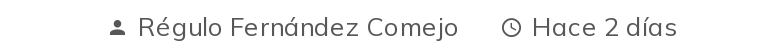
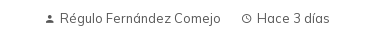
- Hace 2 días
+ Hace 3 días
